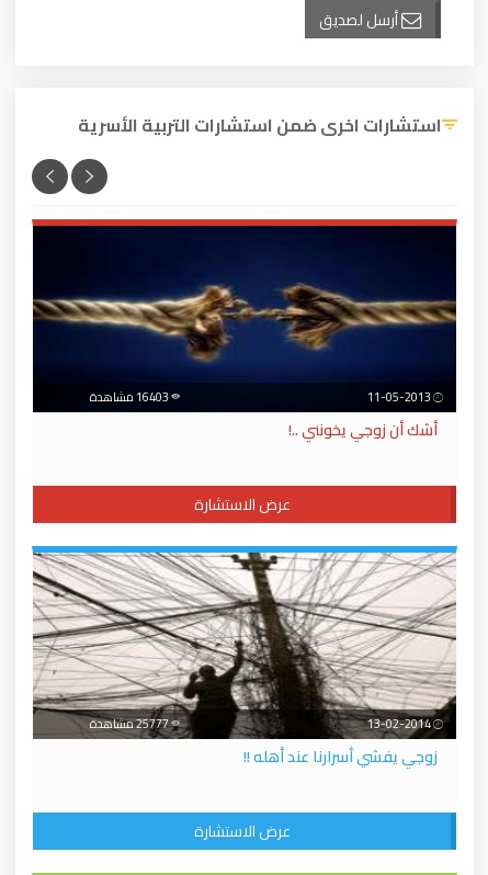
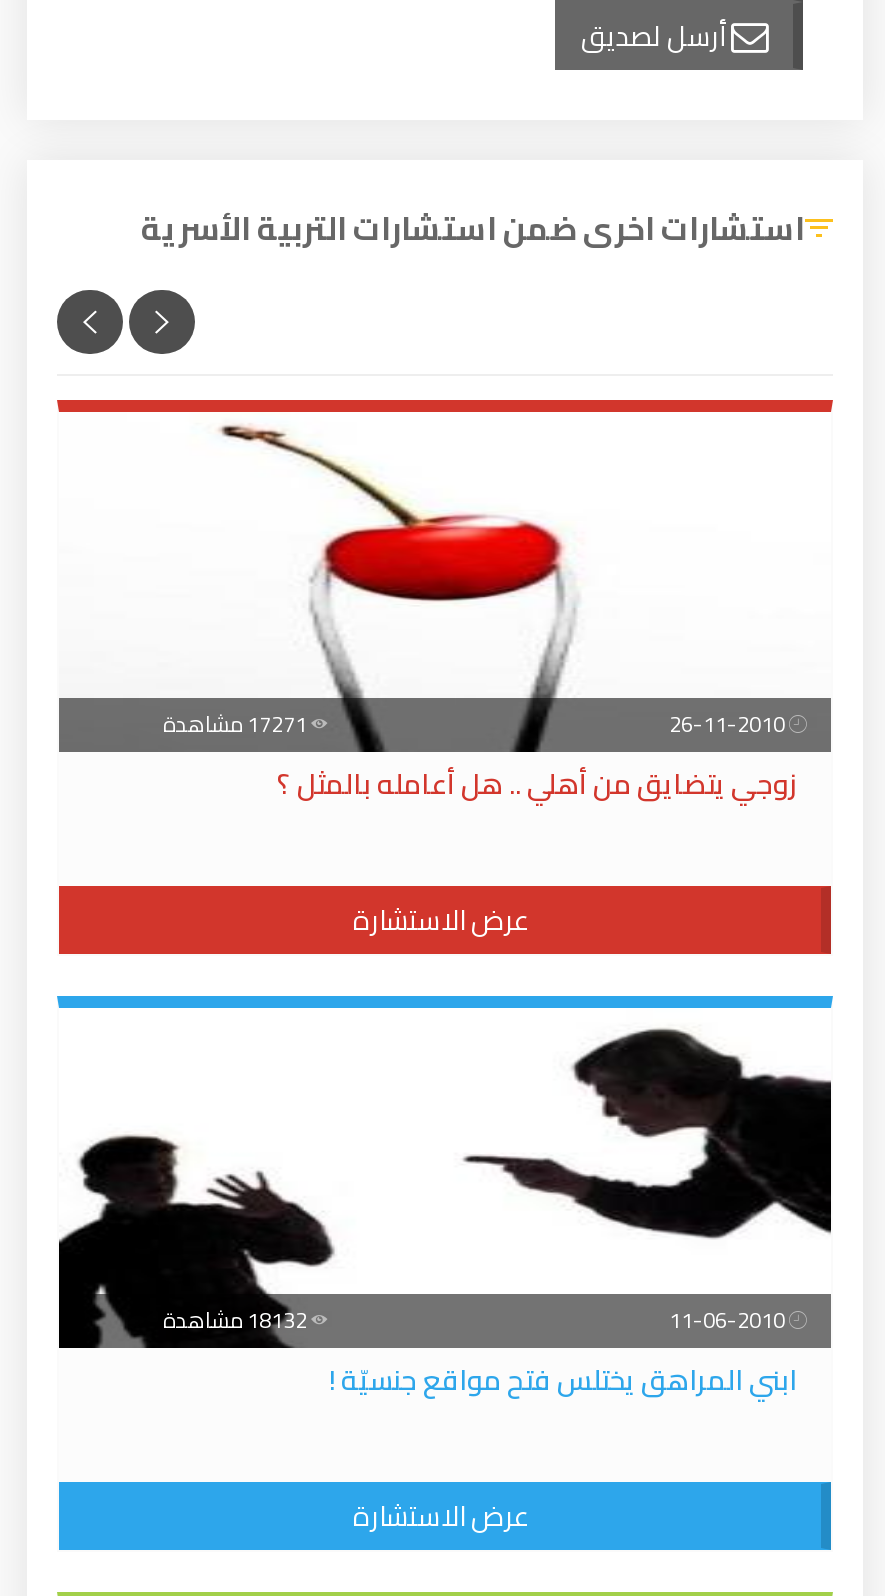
- [image]
- أشك أن زوجي يخونني ..!
+ [image]
+ زوجي يتضايق من أهلي .. هل أعامله بالمثل ؟

- [image]
- زوجي يفشي أسرارنا عند أهله !!
+ [image]
+ ابني المراهق يختلس فتح مواقع جنسيّة !
